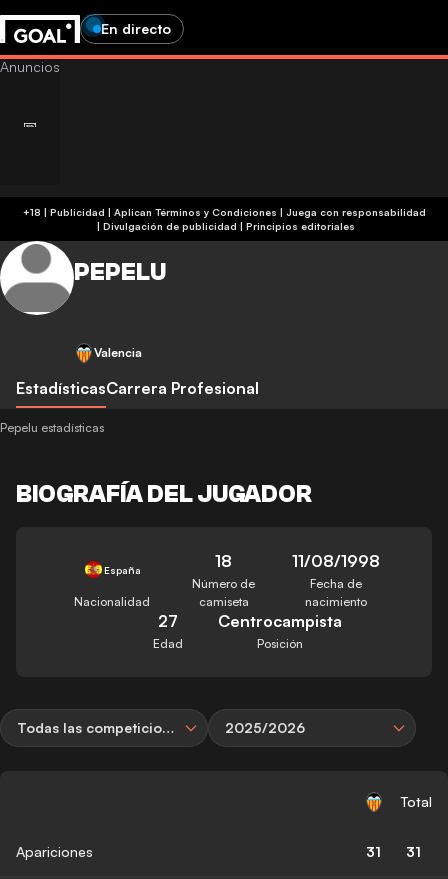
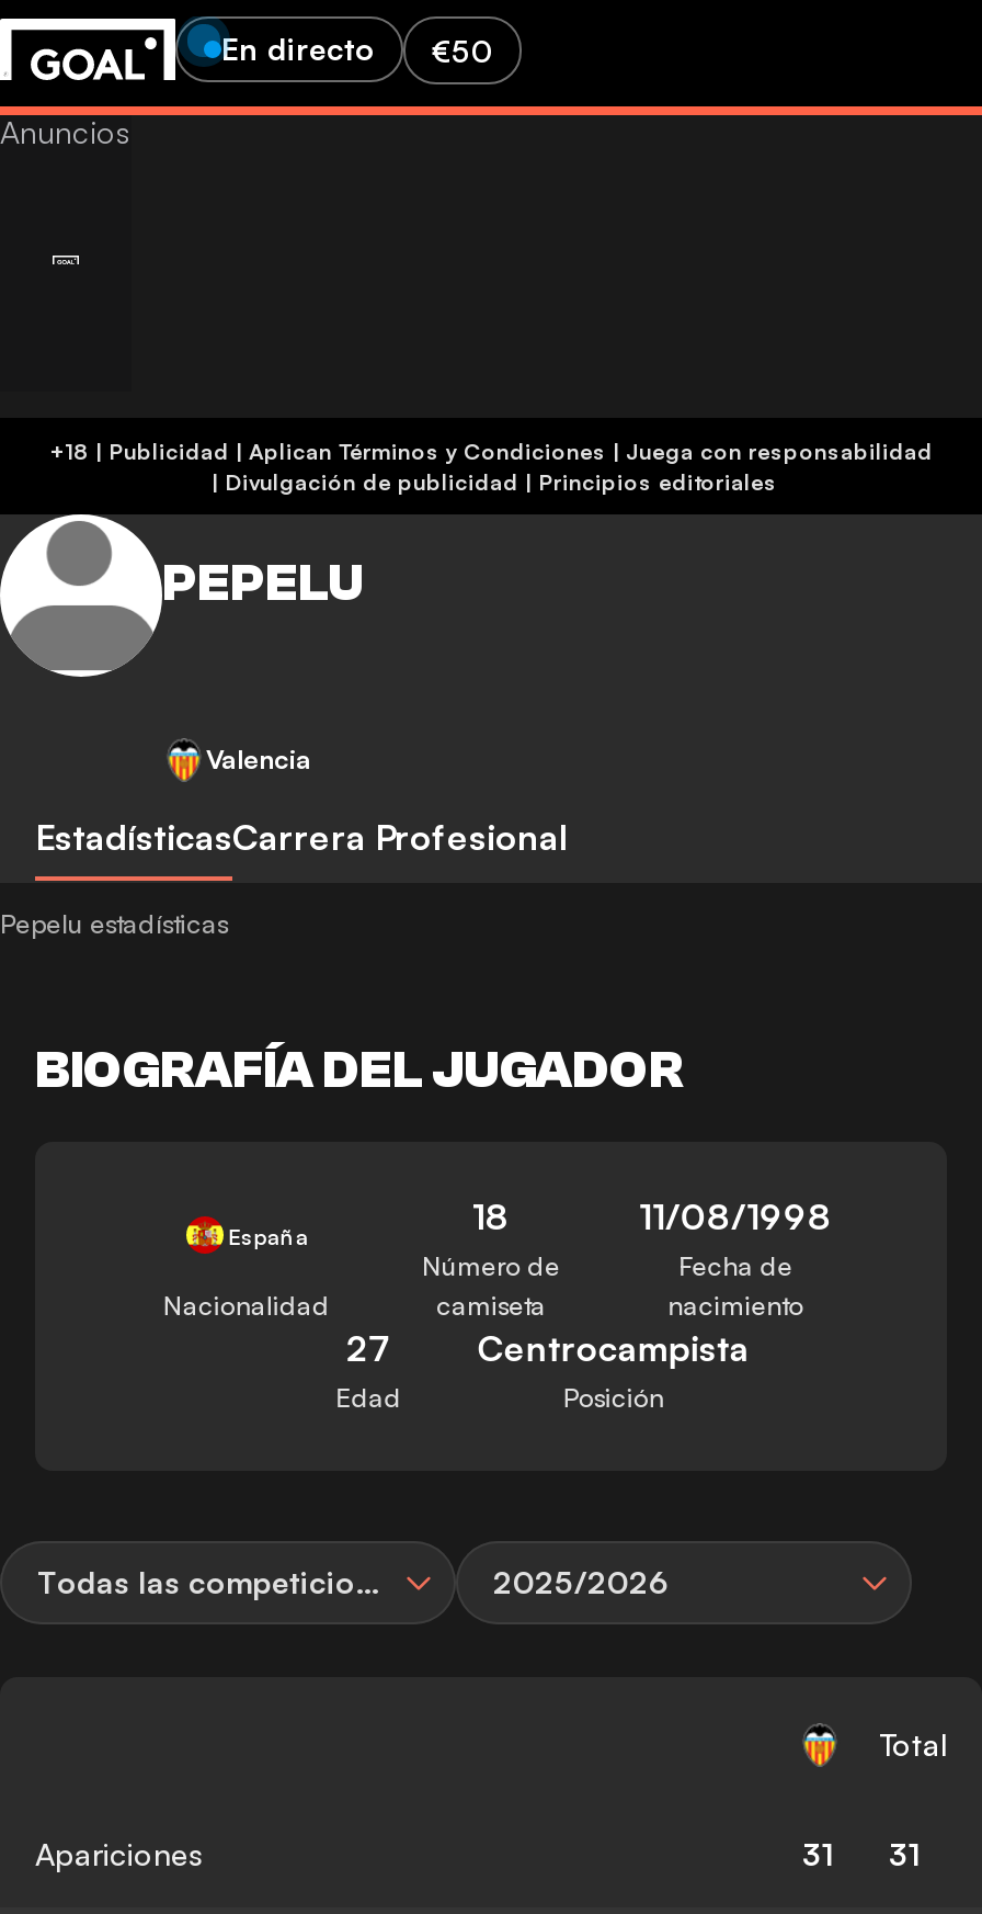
+ €50
